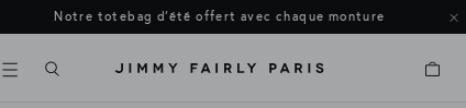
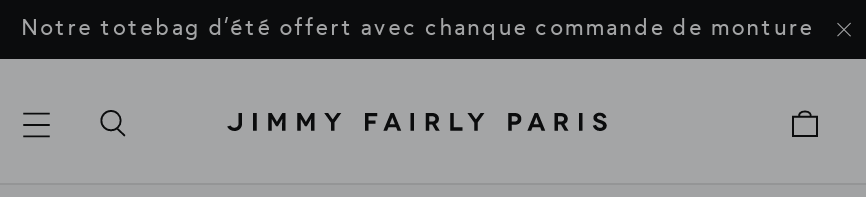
- Notre totebag d’été offert avec chaque monture
+ Notre totebag d’été offert avec chanque commande de monture
